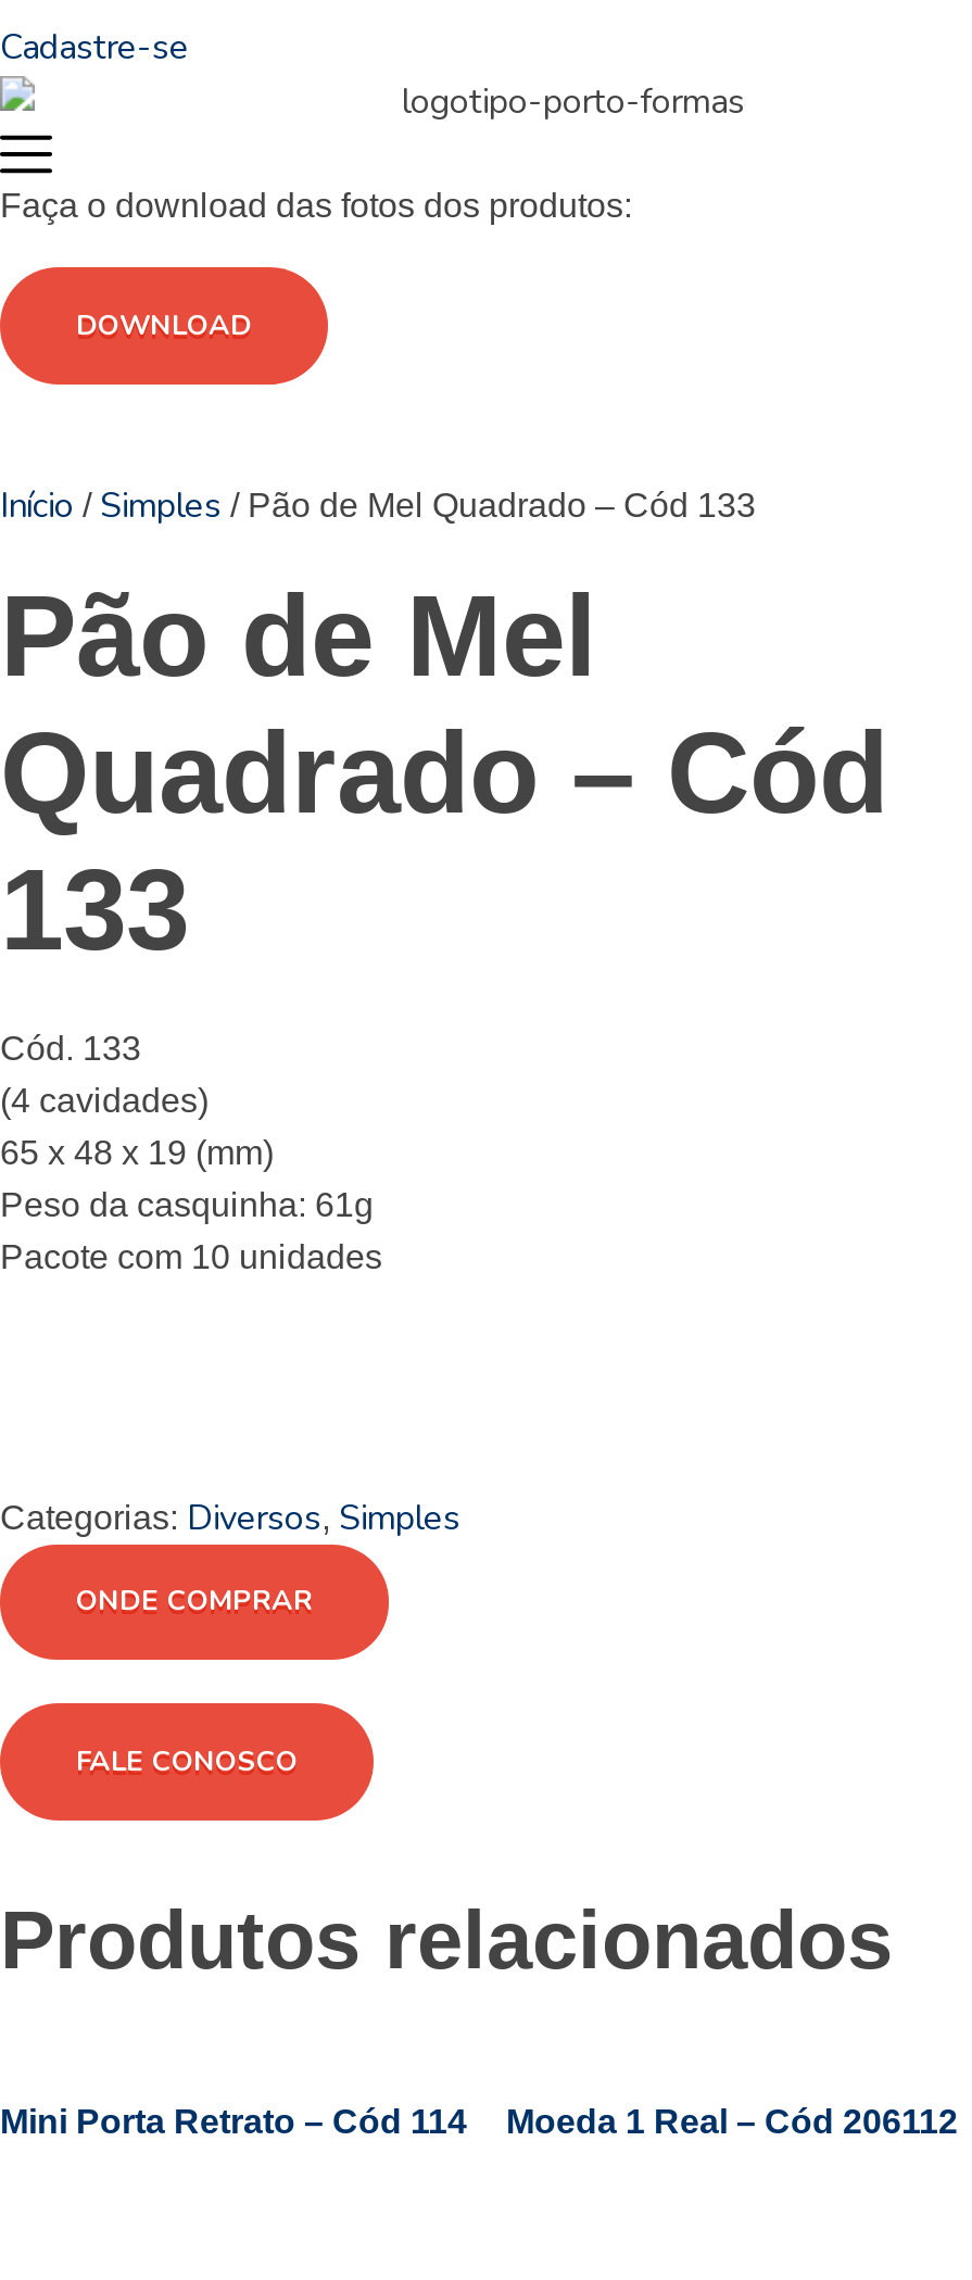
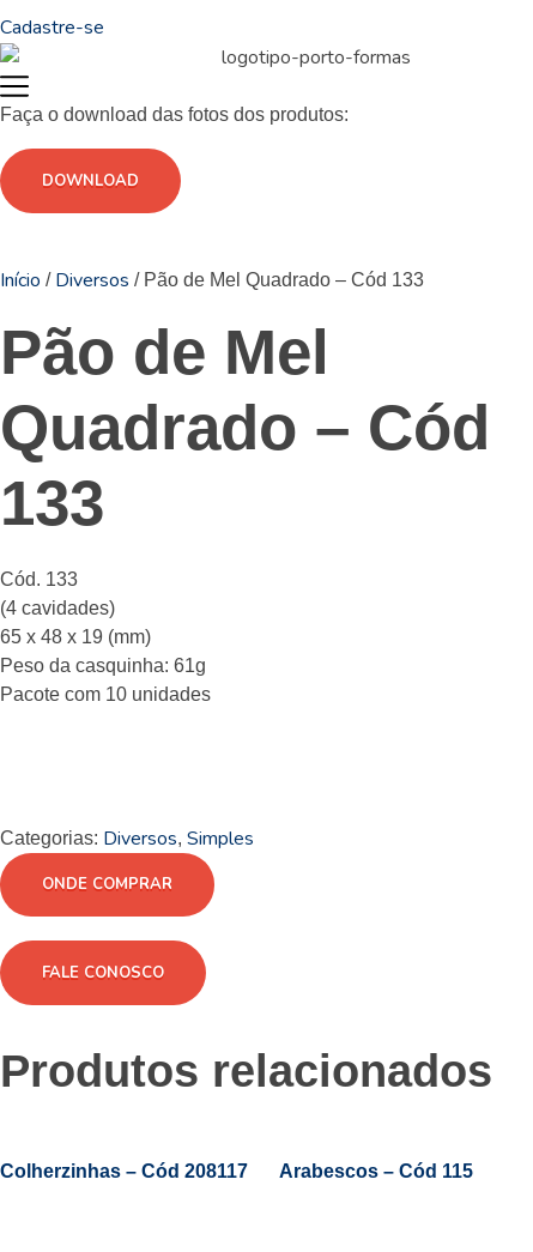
- Início / Simples / Pão de Mel Quadrado – Cód 133
+ Início / Diversos / Pão de Mel Quadrado – Cód 133

- Mini Porta Retrato – Cód 114
- Moeda 1 Real – Cód 206112
+ Colherzinhas – Cód 208117
+ Arabescos – Cód 115
